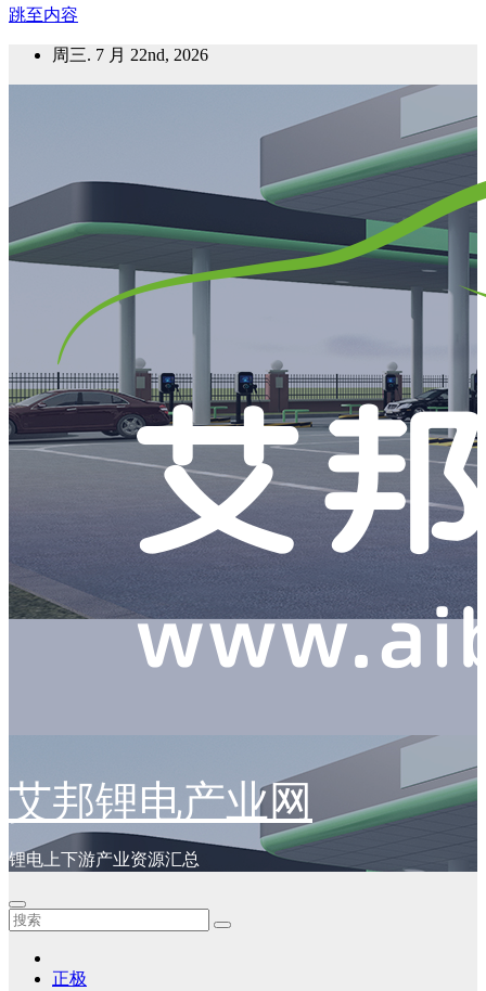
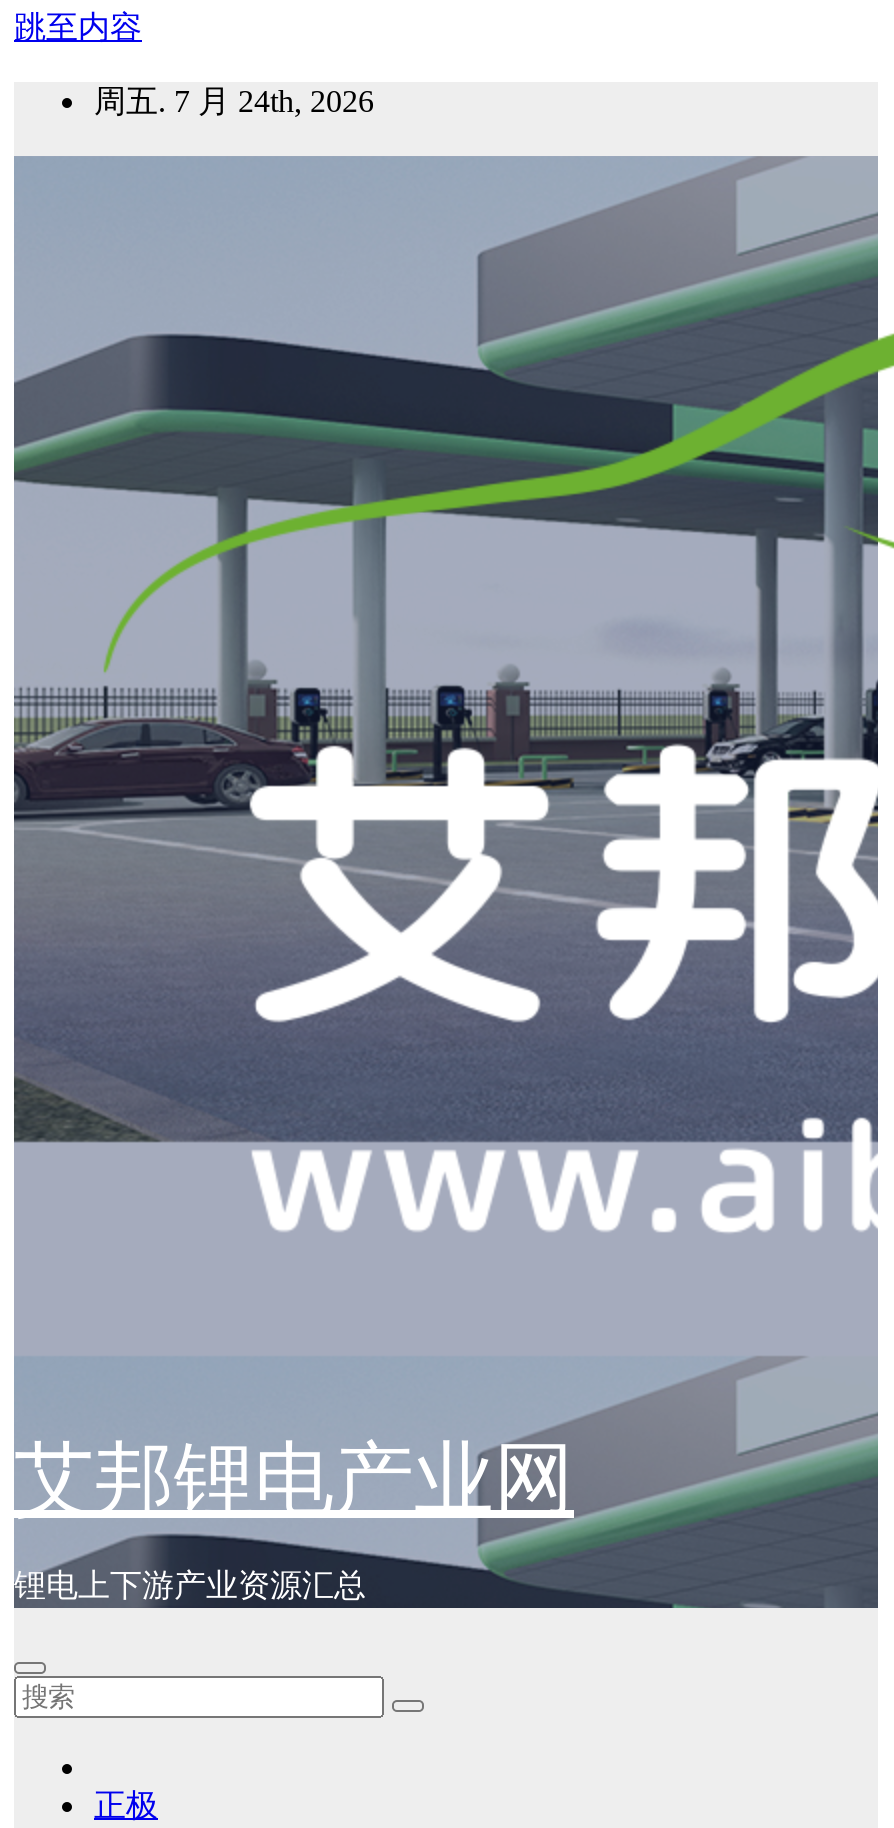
- 周三. 7 月 22nd, 2026
+ 周五. 7 月 24th, 2026
